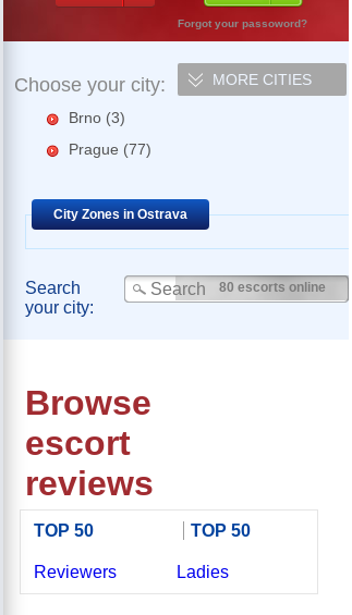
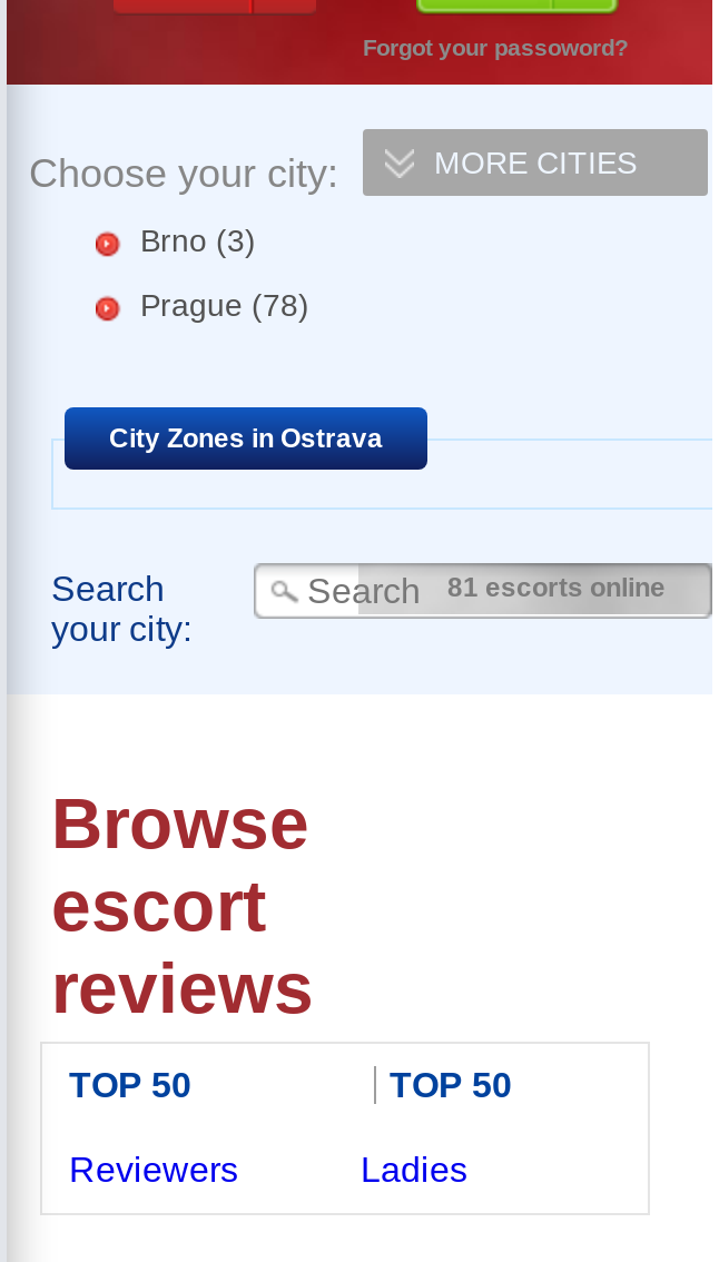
- Prague (77)
+ Prague (78)

- 80 escorts online
+ 81 escorts online
